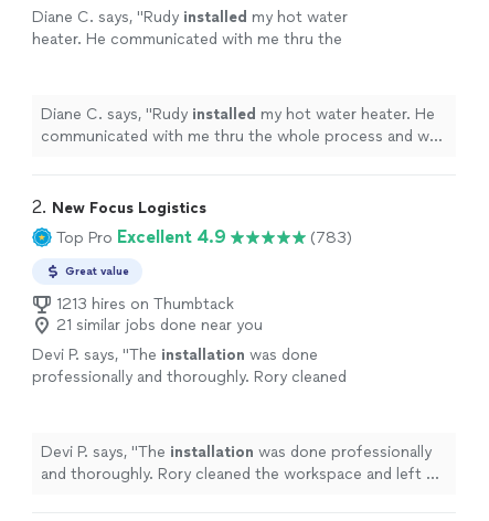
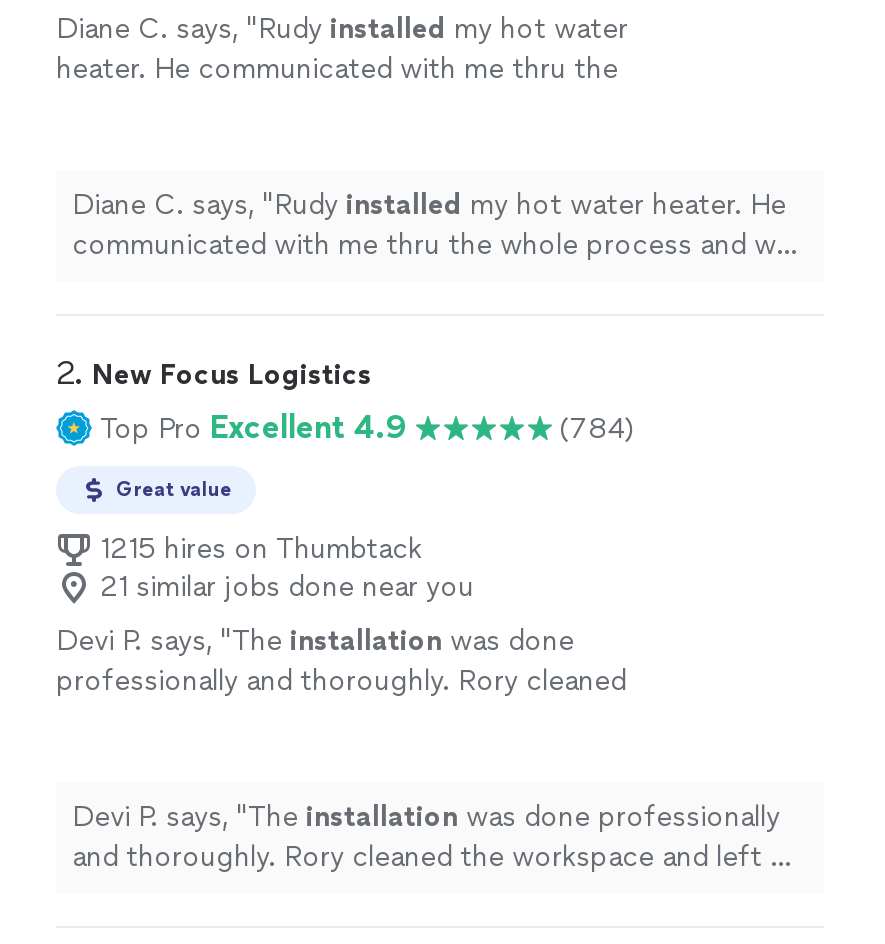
- (783)
+ (784)

- 1213 hires on Thumbtack
+ 1215 hires on Thumbtack
